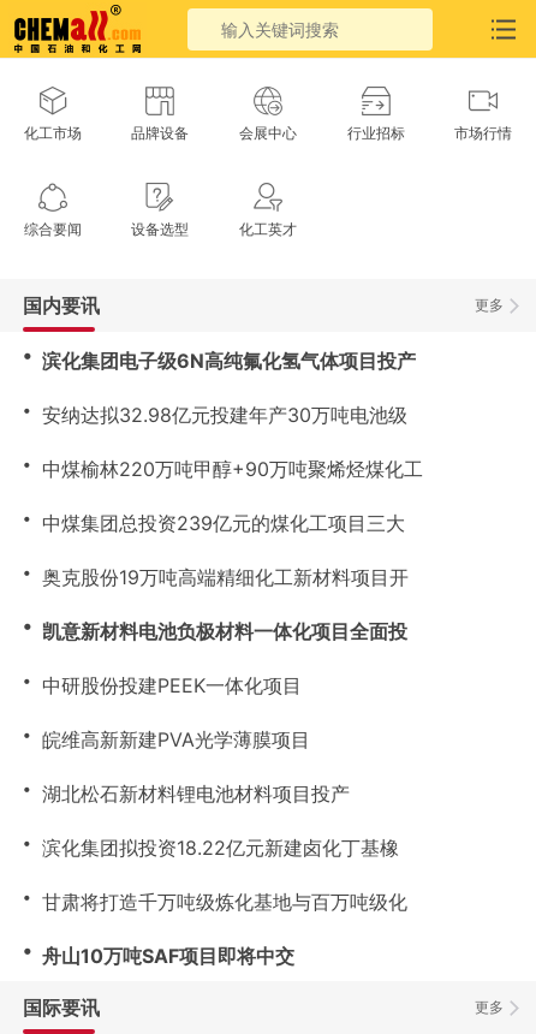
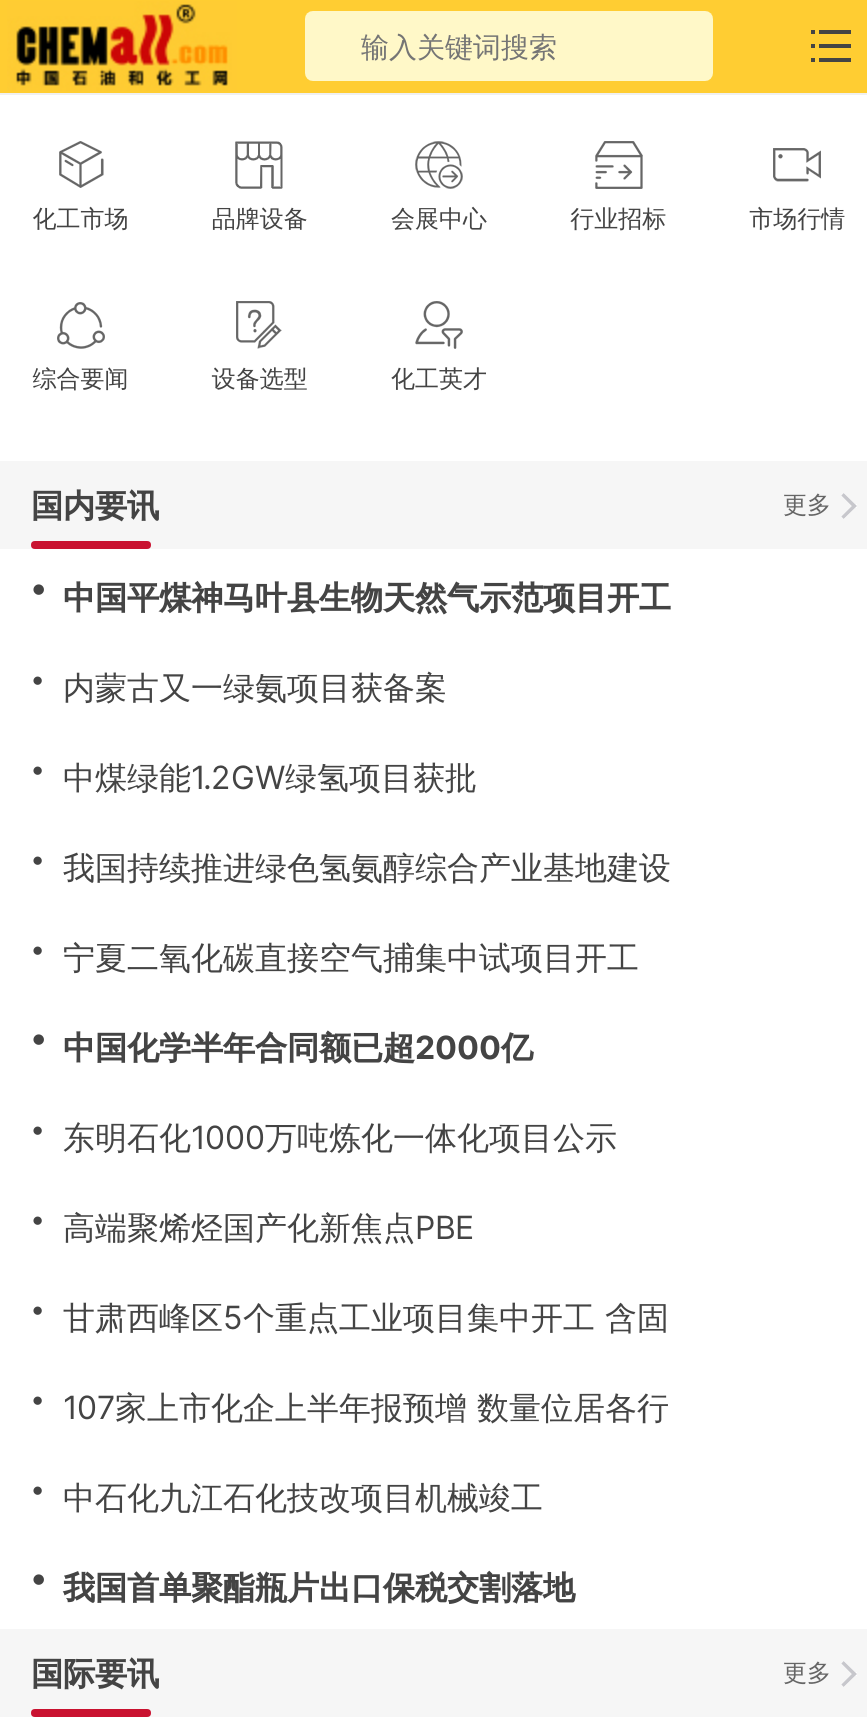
- ・滨化集团电子级6N高纯氟化氢气体项目投产
+ ・中国平煤神马叶县生物天然气示范项目开工

- ・安纳达拟32.98亿元投建年产30万吨电池级
+ ・内蒙古又一绿氨项目获备案

- ・中煤榆林220万吨甲醇+90万吨聚烯烃煤化工
+ ・中煤绿能1.2GW绿氢项目获批

- ・中煤集团总投资239亿元的煤化工项目三大
+ ・我国持续推进绿色氢氨醇综合产业基地建设

- ・奥克股份19万吨高端精细化工新材料项目开
+ ・宁夏二氧化碳直接空气捕集中试项目开工

- ・凯意新材料电池负极材料一体化项目全面投
+ ・中国化学半年合同额已超2000亿

- ・中研股份投建PEEK一体化项目
+ ・东明石化1000万吨炼化一体化项目公示

- ・皖维高新新建PVA光学薄膜项目
+ ・高端聚烯烃国产化新焦点PBE

- ・湖北松石新材料锂电池材料项目投产
+ ・甘肃西峰区5个重点工业项目集中开工 含固

- ・滨化集团拟投资18.22亿元新建卤化丁基橡
+ ・107家上市化企上半年报预增 数量位居各行

- ・甘肃将打造千万吨级炼化基地与百万吨级化
+ ・中石化九江石化技改项目机械竣工

- ・舟山10万吨SAF项目即将中交
+ ・我国首单聚酯瓶片出口保税交割落地
